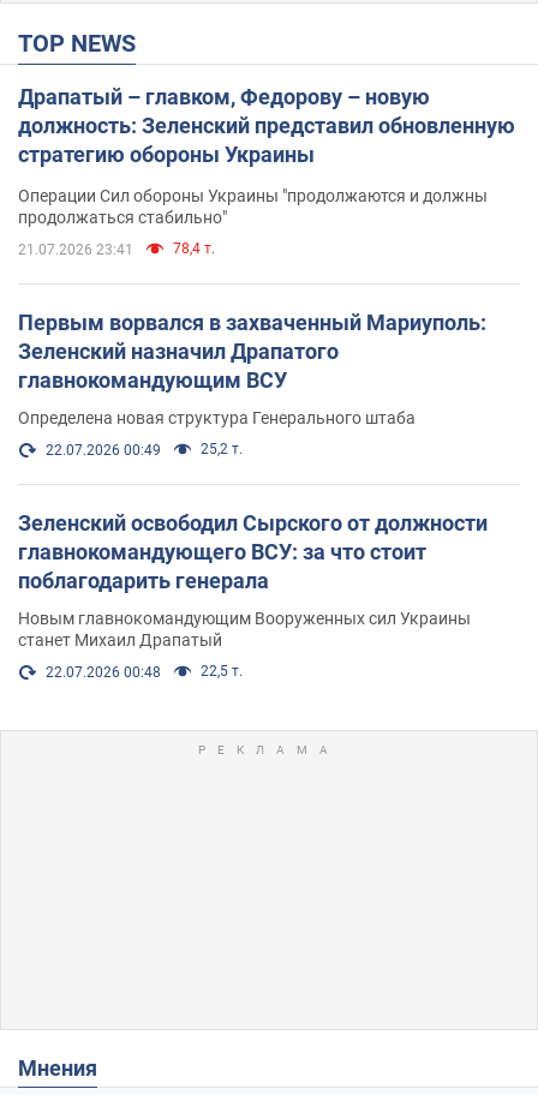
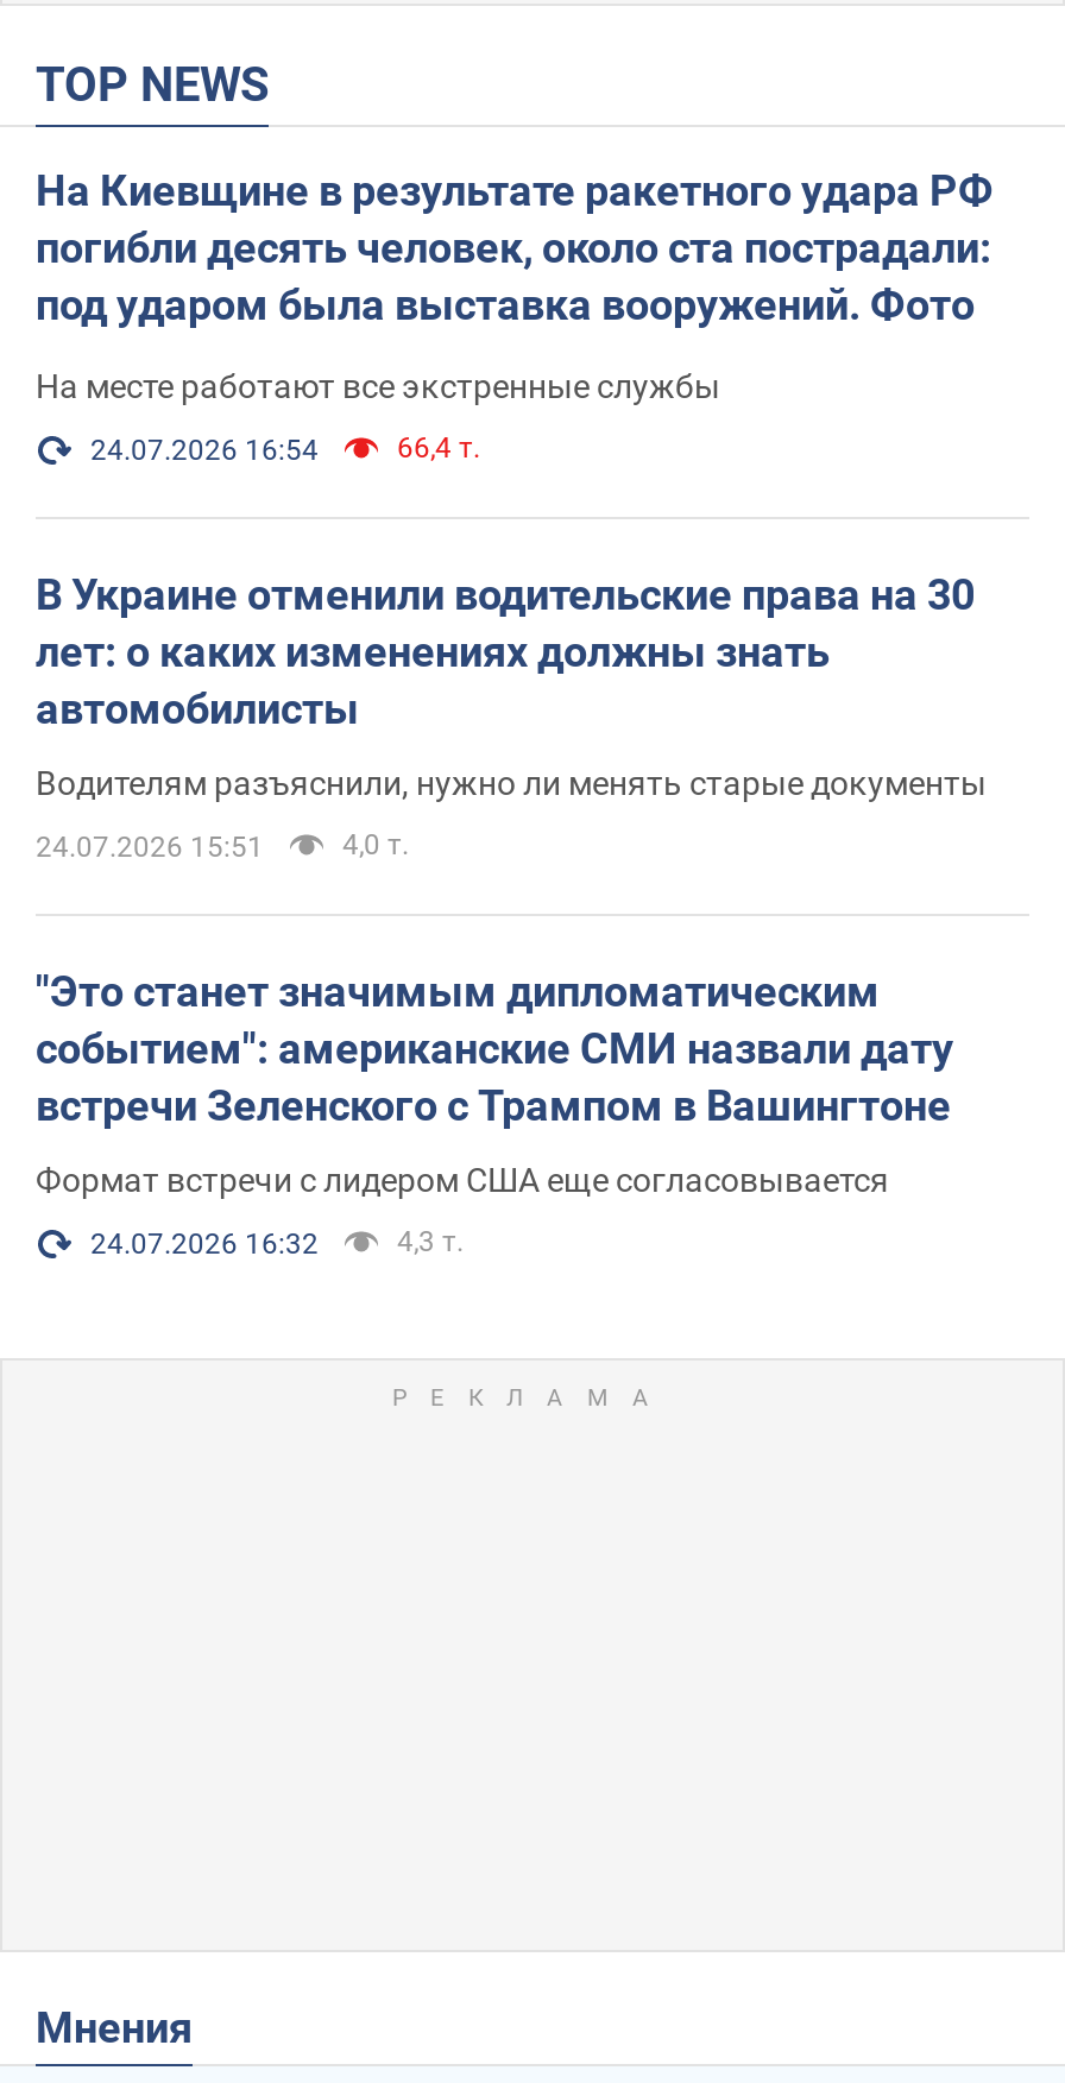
- Драпатый – главком, Федорову – новую
- должность: Зеленский представил обновленную
- стратегию обороны Украины
+ На Киевщине в результате ракетного удара РФ
+ погибли десять человек, около ста пострадали:
+ под ударом была выставка вооружений. Фото

- Операции Сил обороны Украины "продолжаются и должны
- продолжаться стабильно"
+ На месте работают все экстренные службы

- 21.07.2026 23:41
- 78,4 т.
+ 24.07.2026 16:54
+ 66,4 т.

- Первым ворвался в захваченный Мариуполь:
- Зеленский назначил Драпатого
- главнокомандующим ВСУ
+ В Украине отменили водительские права на 30
+ лет: о каких изменениях должны знать
+ автомобилисты

- Определена новая структура Генерального штаба
+ Водителям разъяснили, нужно ли менять старые документы

- 22.07.2026 00:49
- 25,2 т.
+ 24.07.2026 15:51
+ 4,0 т.

- Зеленский освободил Сырского от должности
- главнокомандующего ВСУ: за что стоит
- поблагодарить генерала
+ "Это станет значимым дипломатическим
+ событием": американские СМИ назвали дату
+ встречи Зеленского с Трампом в Вашингтоне

- Новым главнокомандующим Вооруженных сил Украины
- станет Михаил Драпатый
+ Формат встречи с лидером США еще согласовывается

- 22.07.2026 00:48
- 22,5 т.
+ 24.07.2026 16:32
+ 4,3 т.
